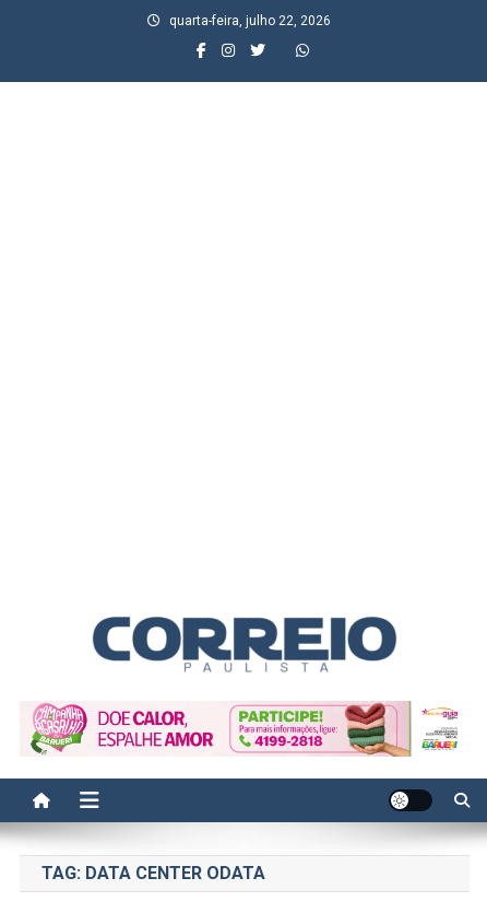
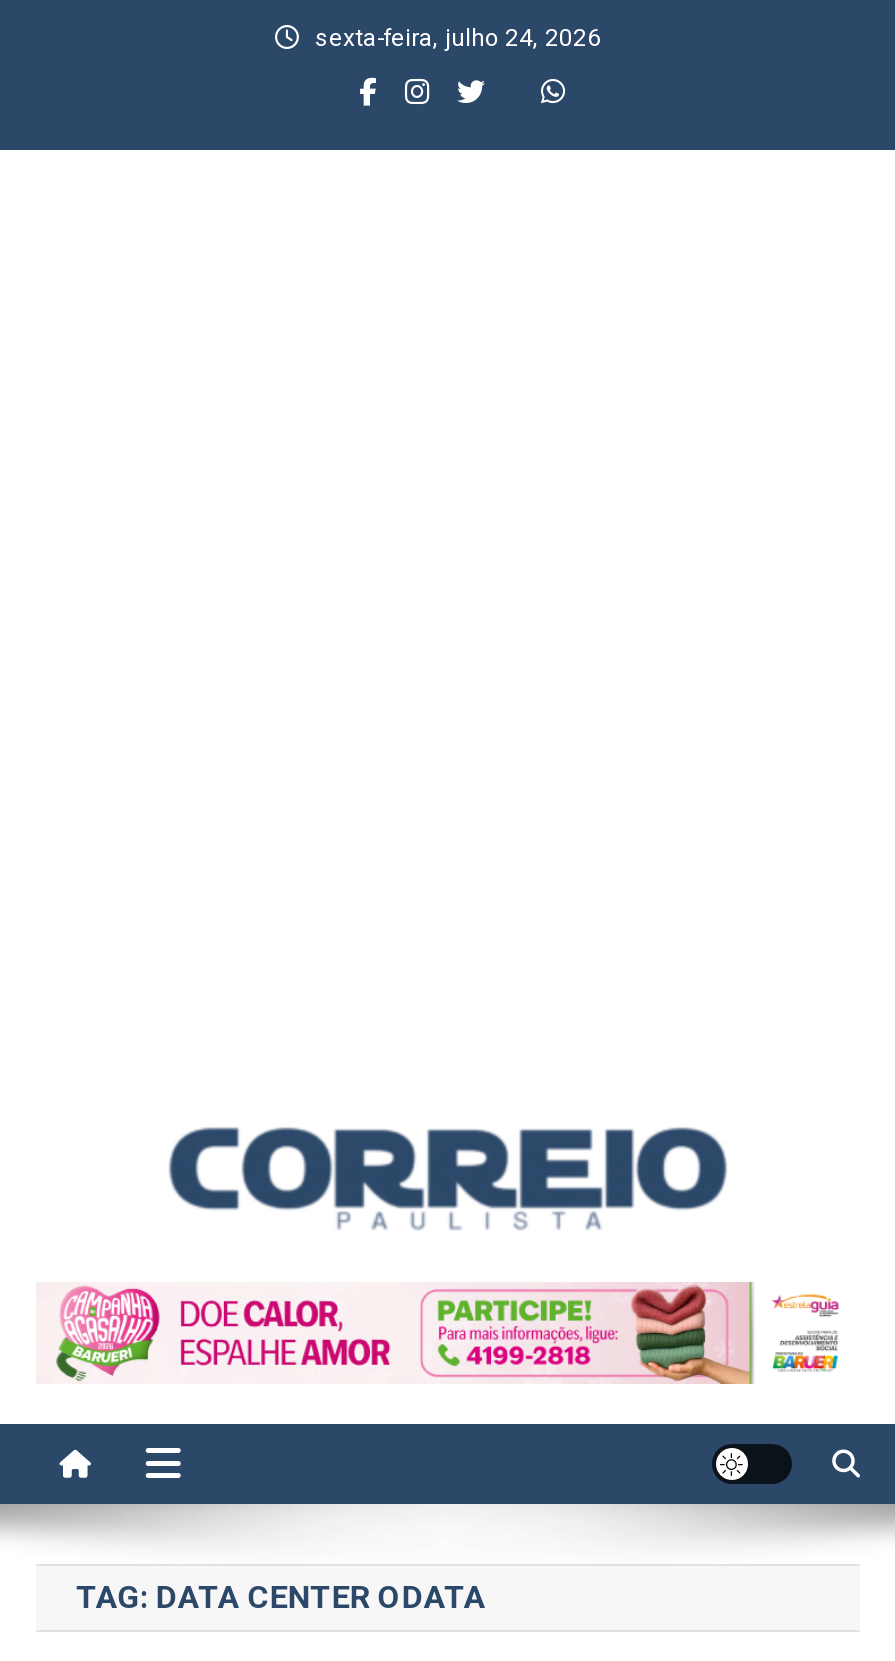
- quarta-feira, julho 22, 2026
+ sexta-feira, julho 24, 2026
